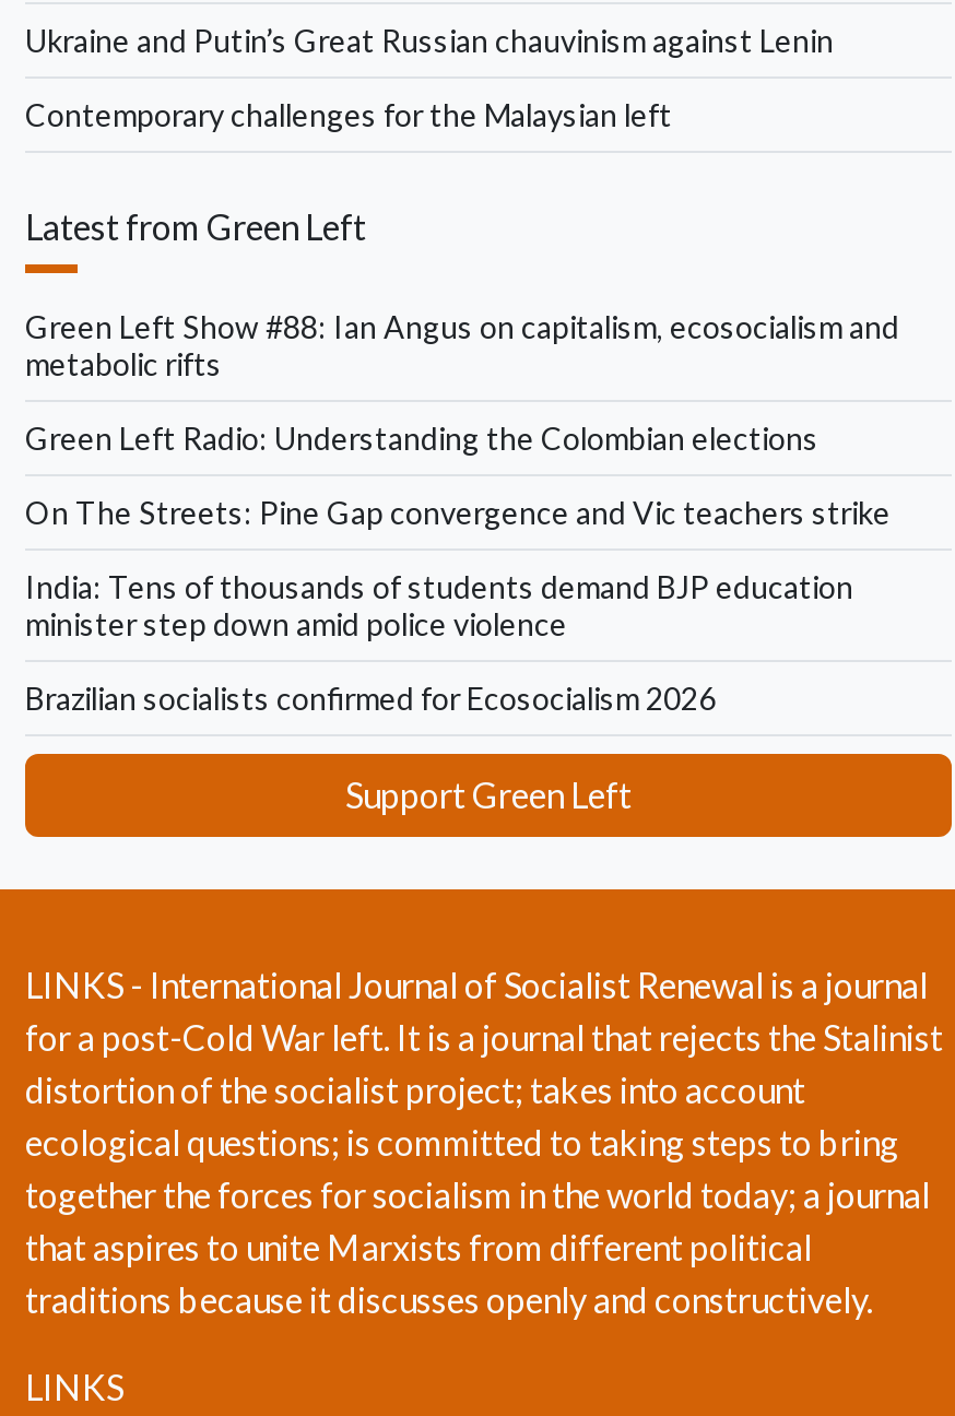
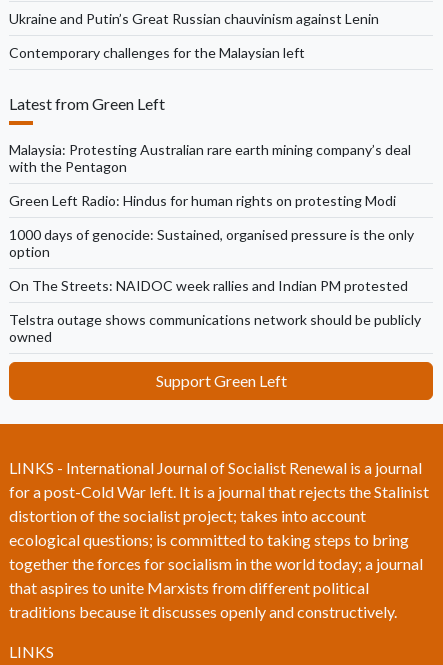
- Green Left Show #88: Ian Angus on capitalism, ecosocialism and
- metabolic rifts
+ Malaysia: Protesting Australian rare earth mining company’s deal
+ with the Pentagon

- Green Left Radio: Understanding the Colombian elections
+ Green Left Radio: Hindus for human rights on protesting Modi

- On The Streets: Pine Gap convergence and Vic teachers strike
+ 1000 days of genocide: Sustained, organised pressure is the only
+ option

- India: Tens of thousands of students demand BJP education
- minister step down amid police violence
+ On The Streets: NAIDOC week rallies and Indian PM protested

- Brazilian socialists confirmed for Ecosocialism 2026
+ Telstra outage shows communications network should be publicly
+ owned
